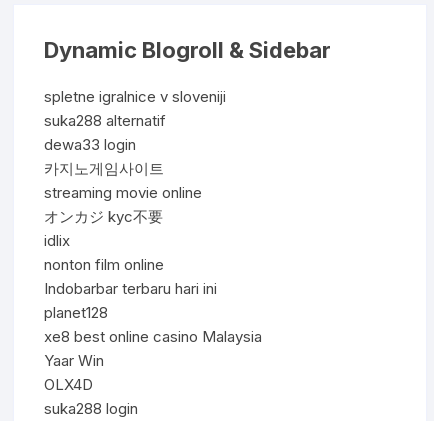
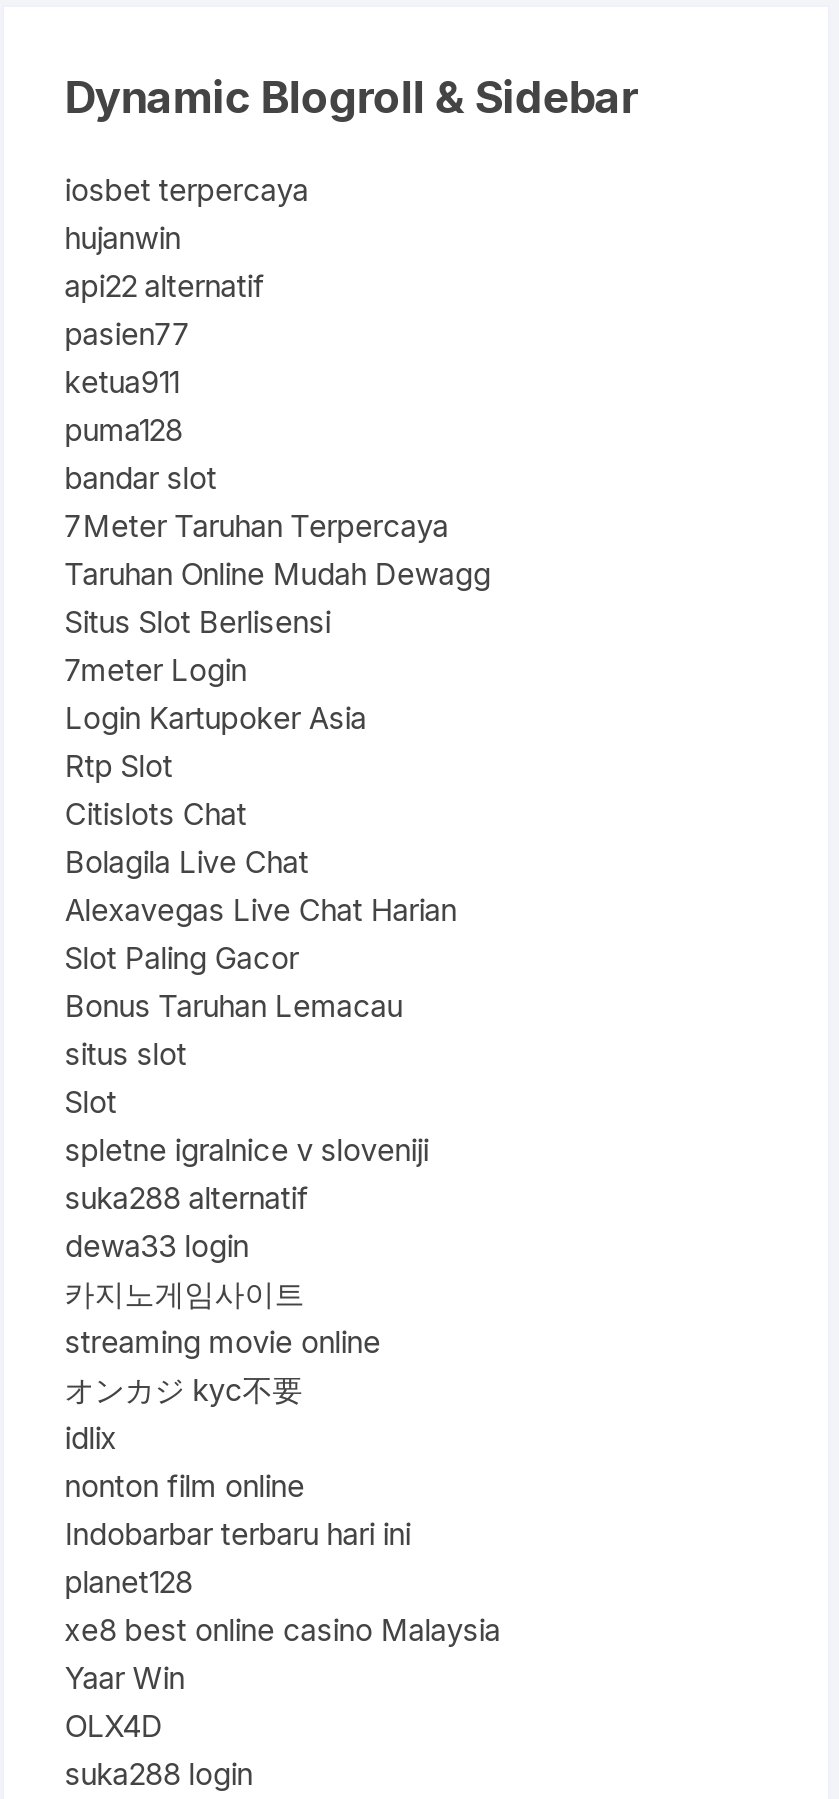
+ iosbet terpercaya
+ hujanwin
+ api22 alternatif
+ pasien77
+ ketua911
+ puma128
+ bandar slot
+ 7Meter Taruhan Terpercaya
+ Taruhan Online Mudah Dewagg
+ Situs Slot Berlisensi
+ 7meter Login
+ Login Kartupoker Asia
+ Rtp Slot
+ Citislots Chat
+ Bolagila Live Chat
+ Alexavegas Live Chat Harian
+ Slot Paling Gacor
+ Bonus Taruhan Lemacau
+ situs slot
+ Slot
